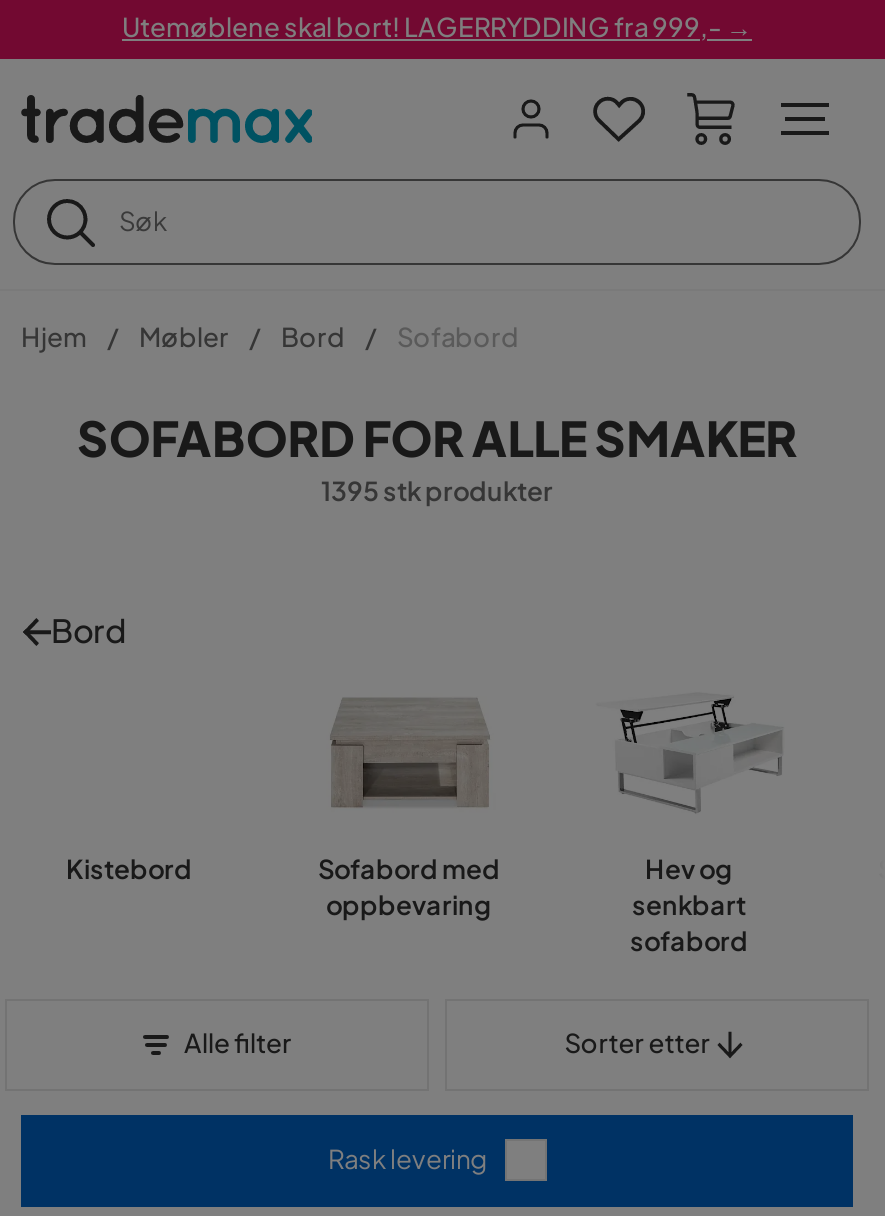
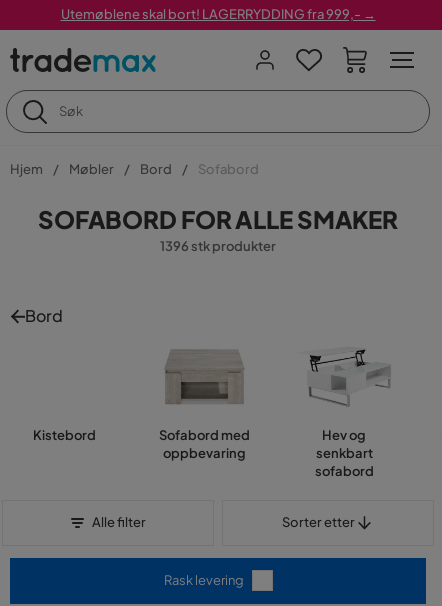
- 1395 stk produkter
+ 1396 stk produkter
